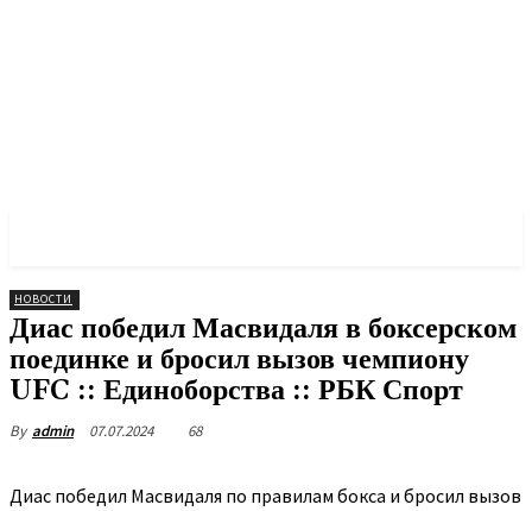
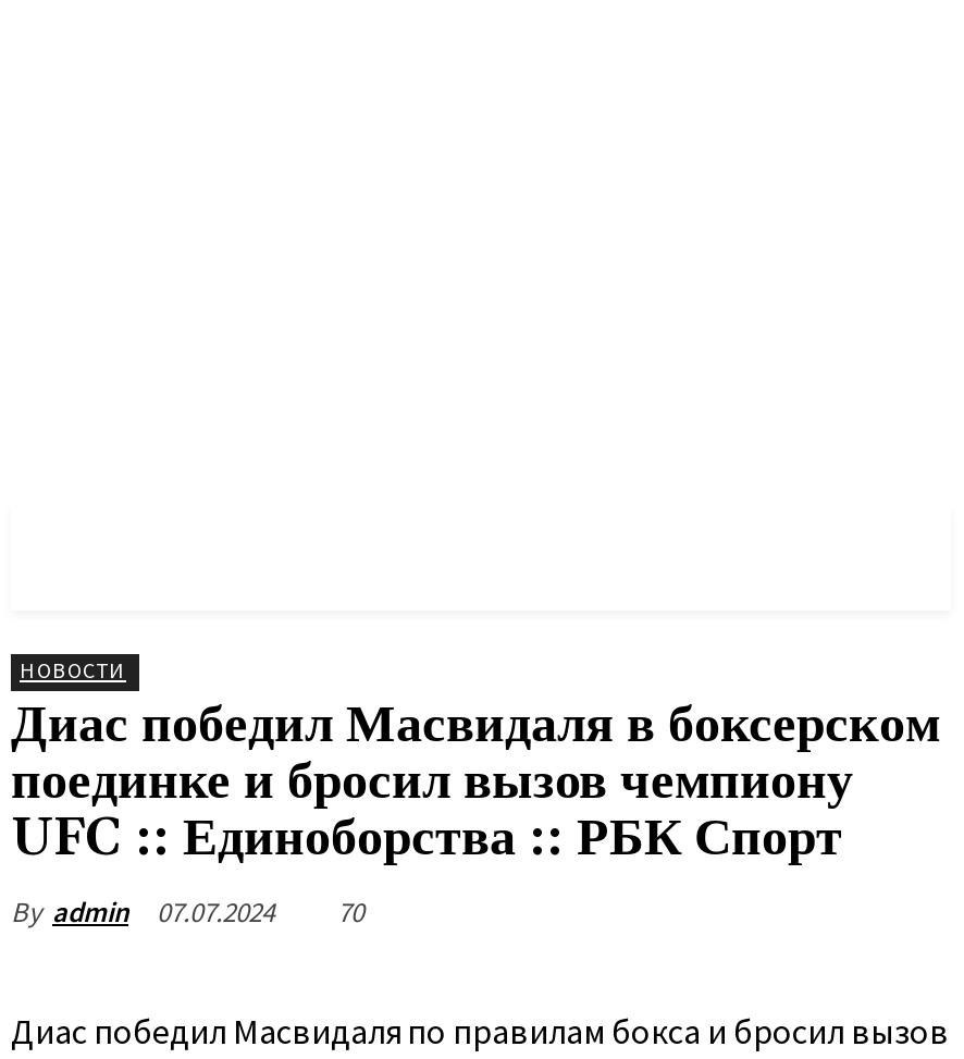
- By admin 07.07.2024 68
+ By admin 07.07.2024 70
